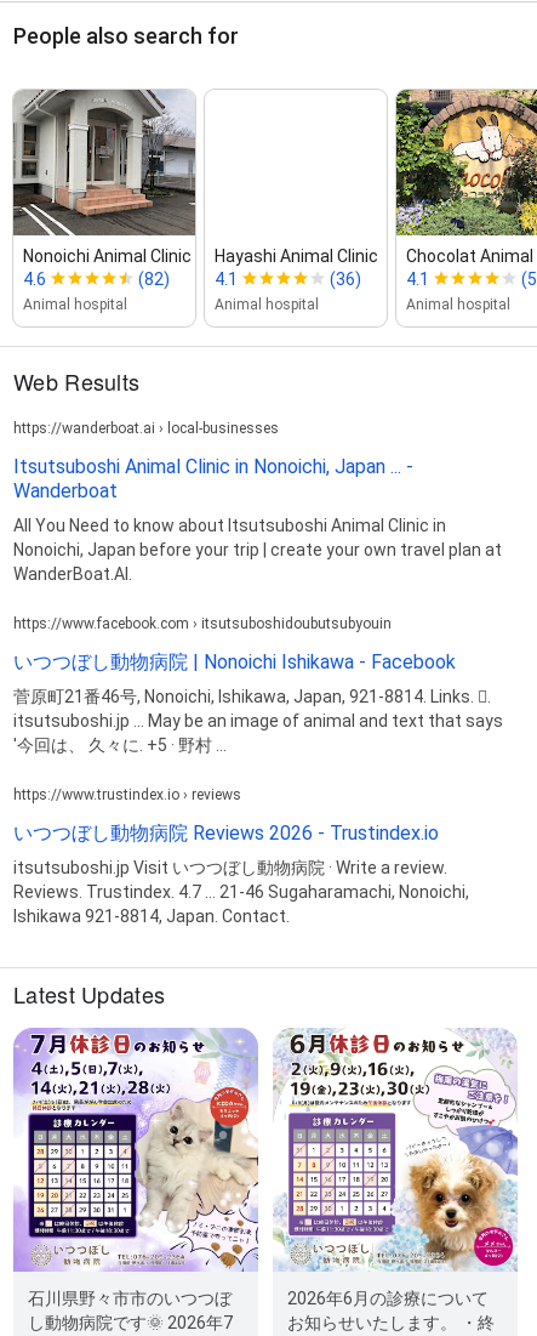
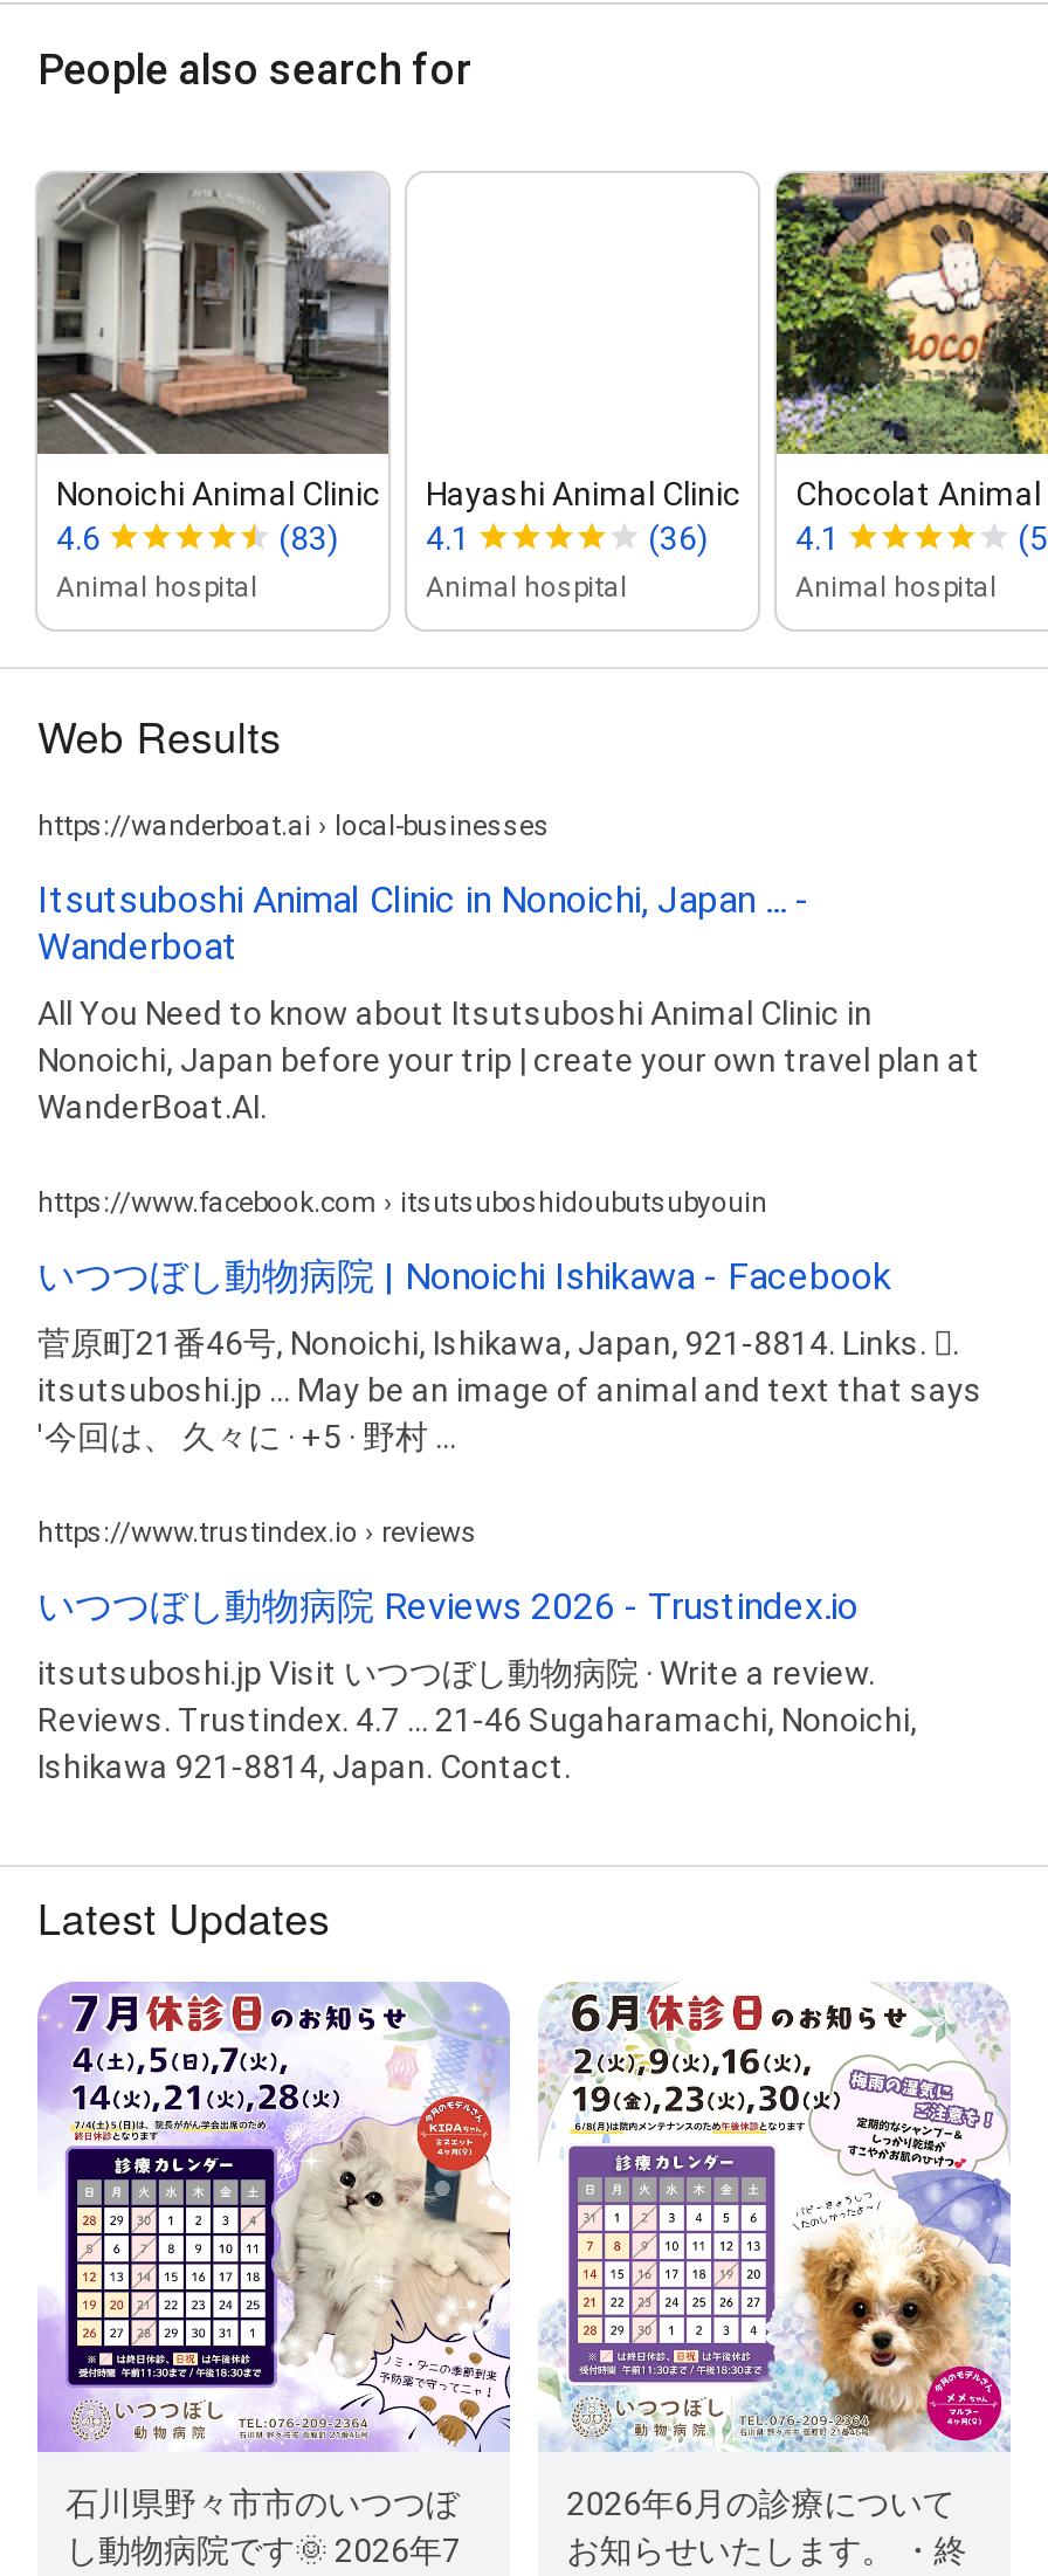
- (82)
+ (83)

- '今回は、 久々に. +5 · 野村 ...
+ '今回は、 久々に · +5 · 野村 ...
